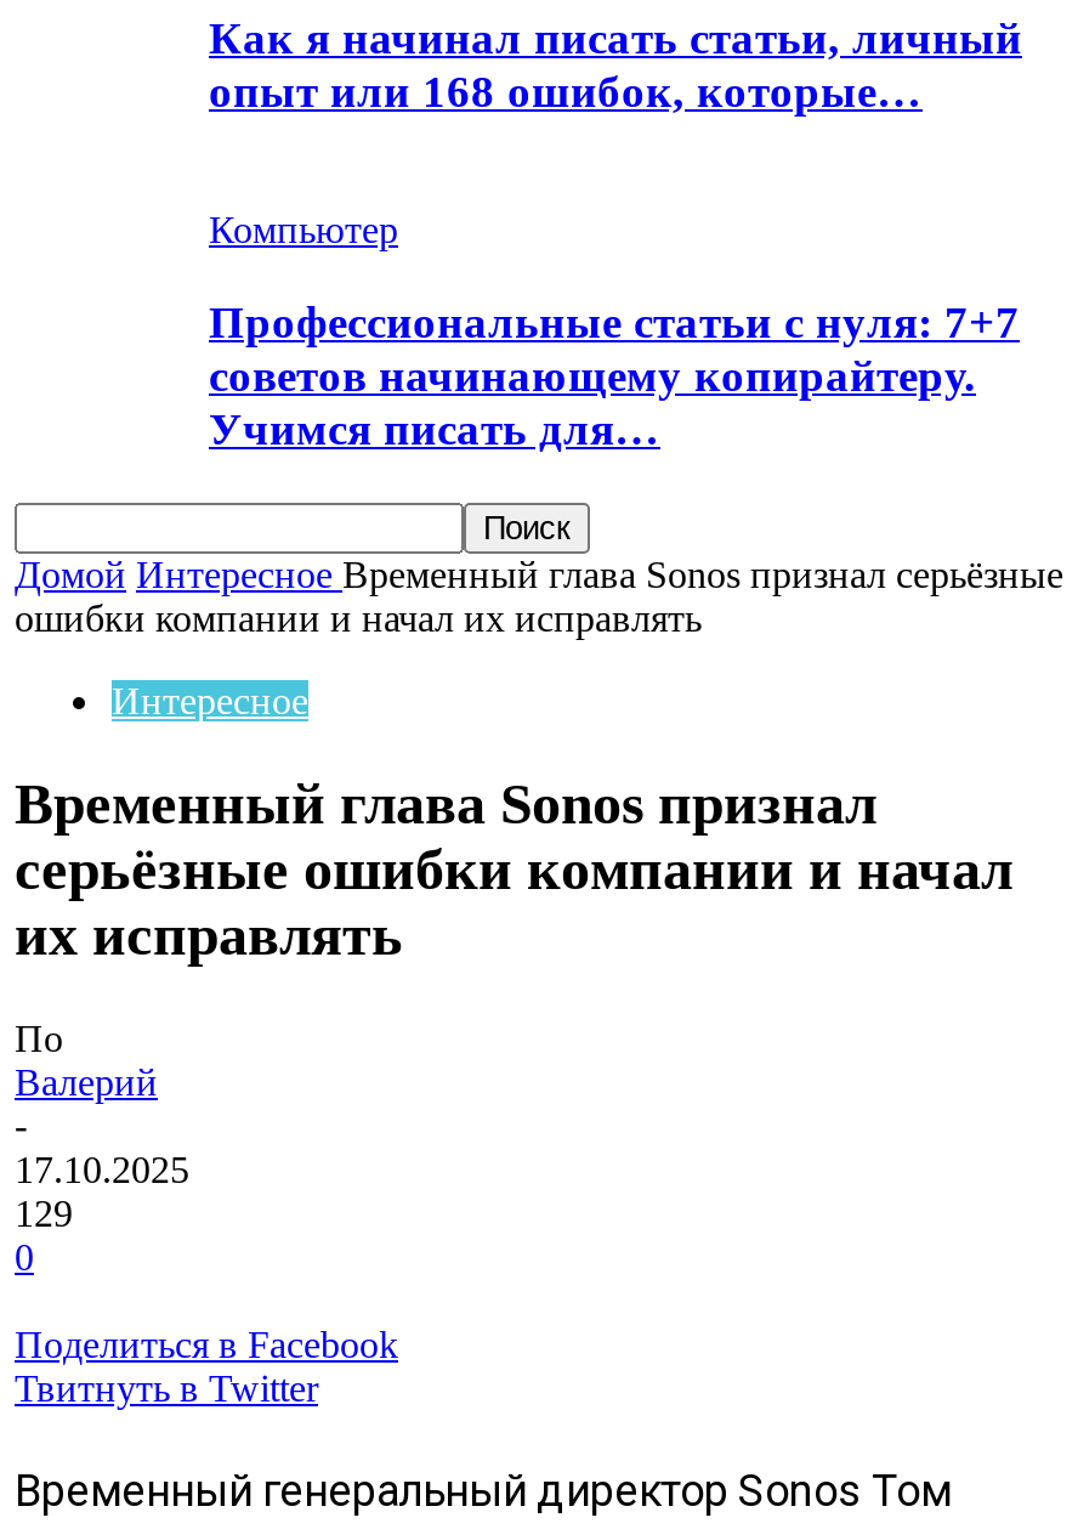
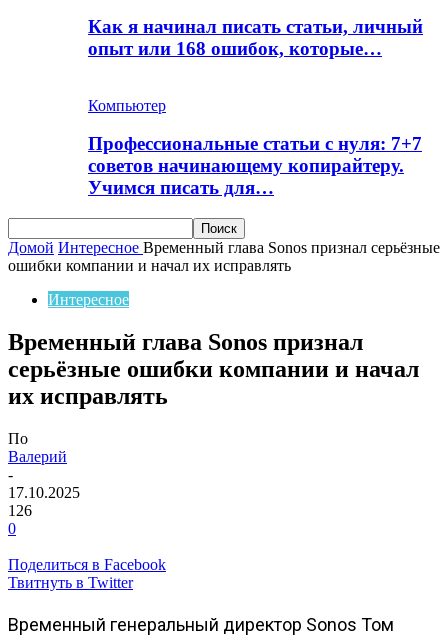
- 129
+ 126
